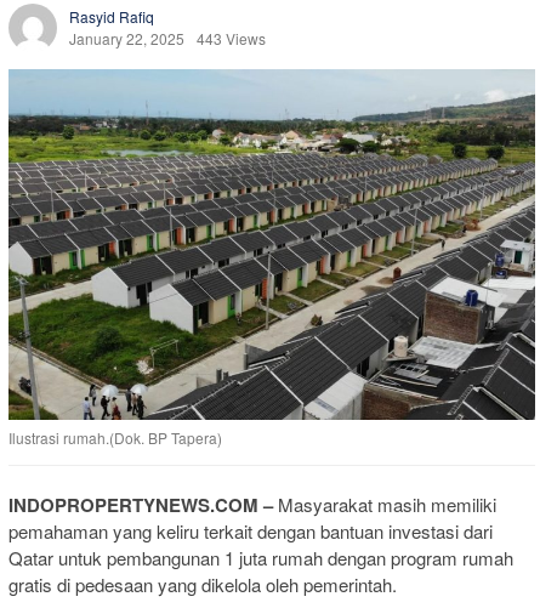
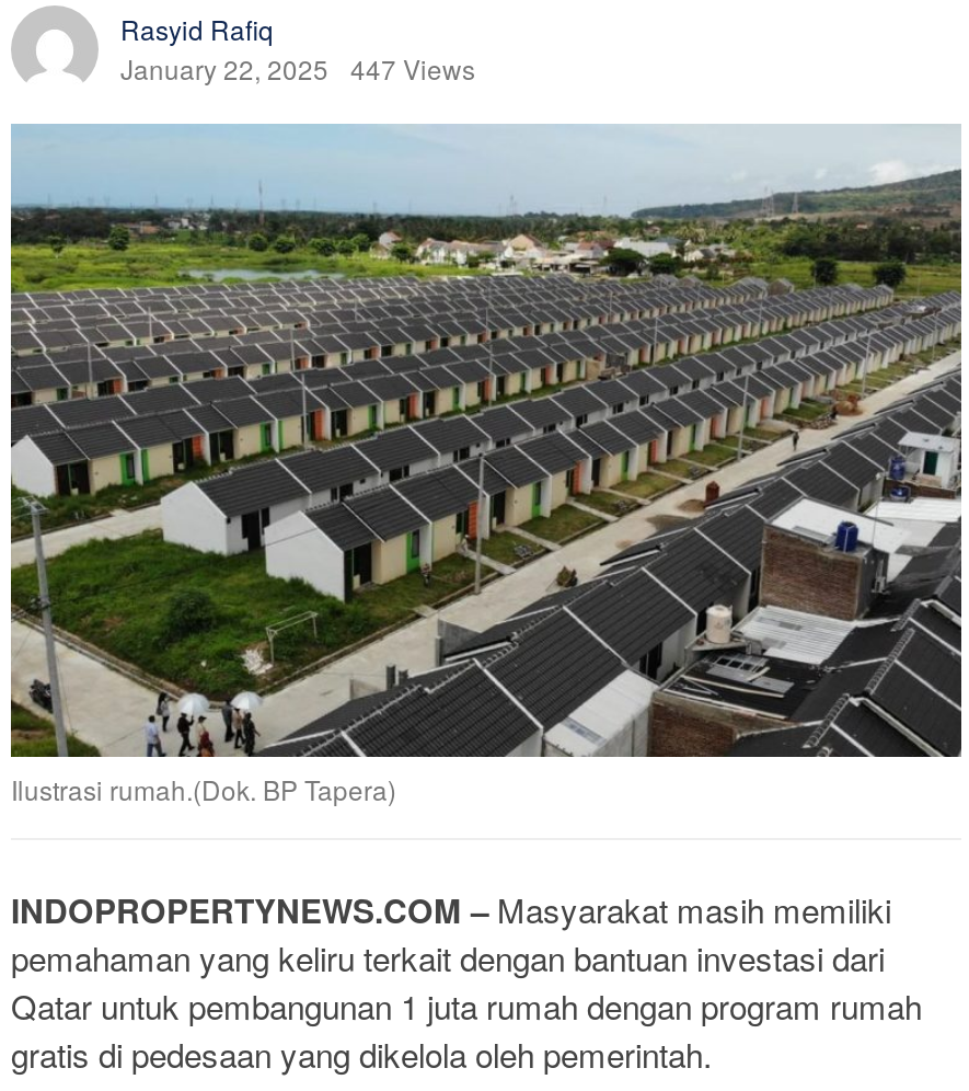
- January 22, 2025 443 Views
+ January 22, 2025 447 Views
